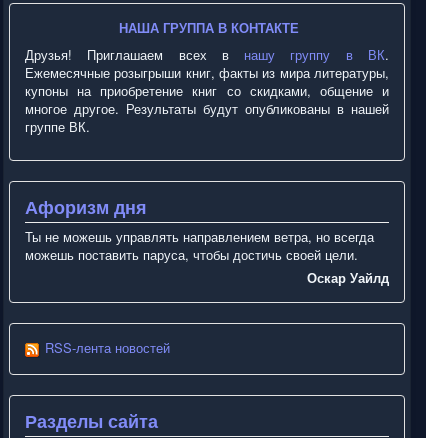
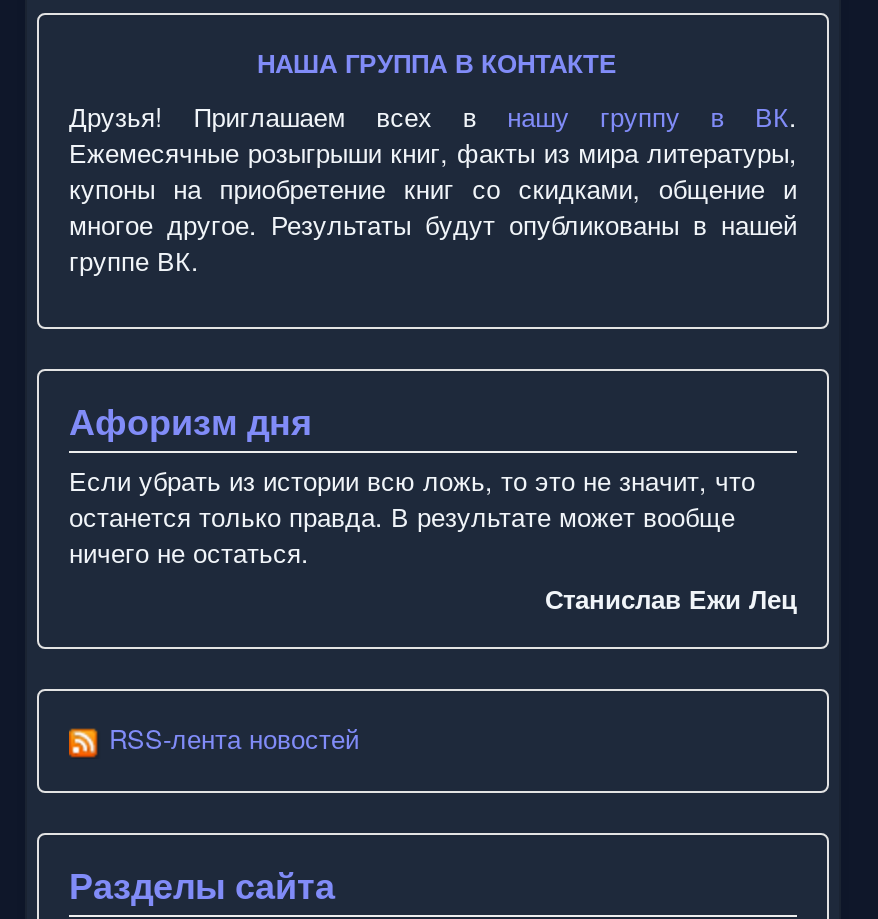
- Ты не можешь управлять направлением ветра, но всегда
- можешь поставить паруса, чтобы достичь своей цели.
- Оскар Уайлд
+ Если убрать из истории всю ложь, то это не значит, что
+ останется только правда. В результате может вообще
+ ничего не остаться.
+ Станислав Ежи Лец
